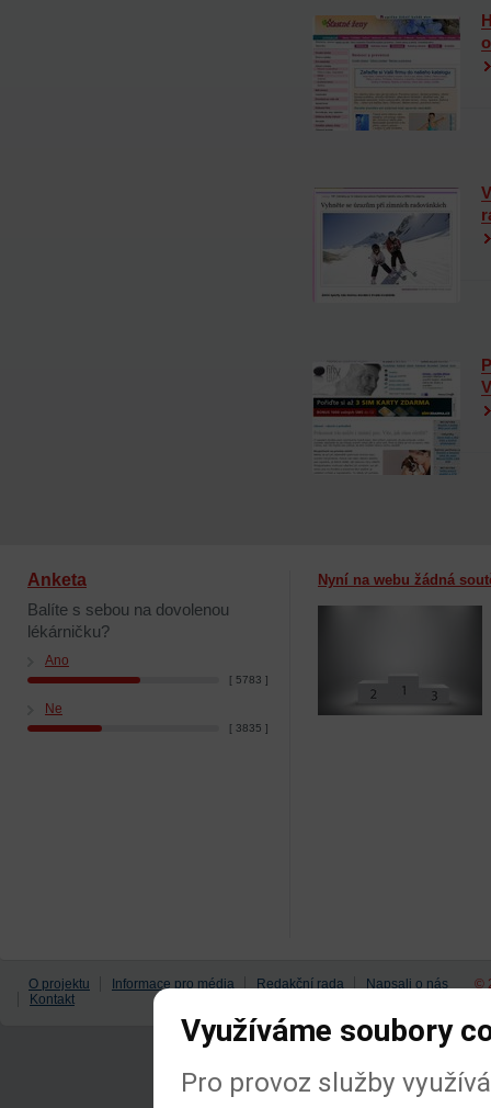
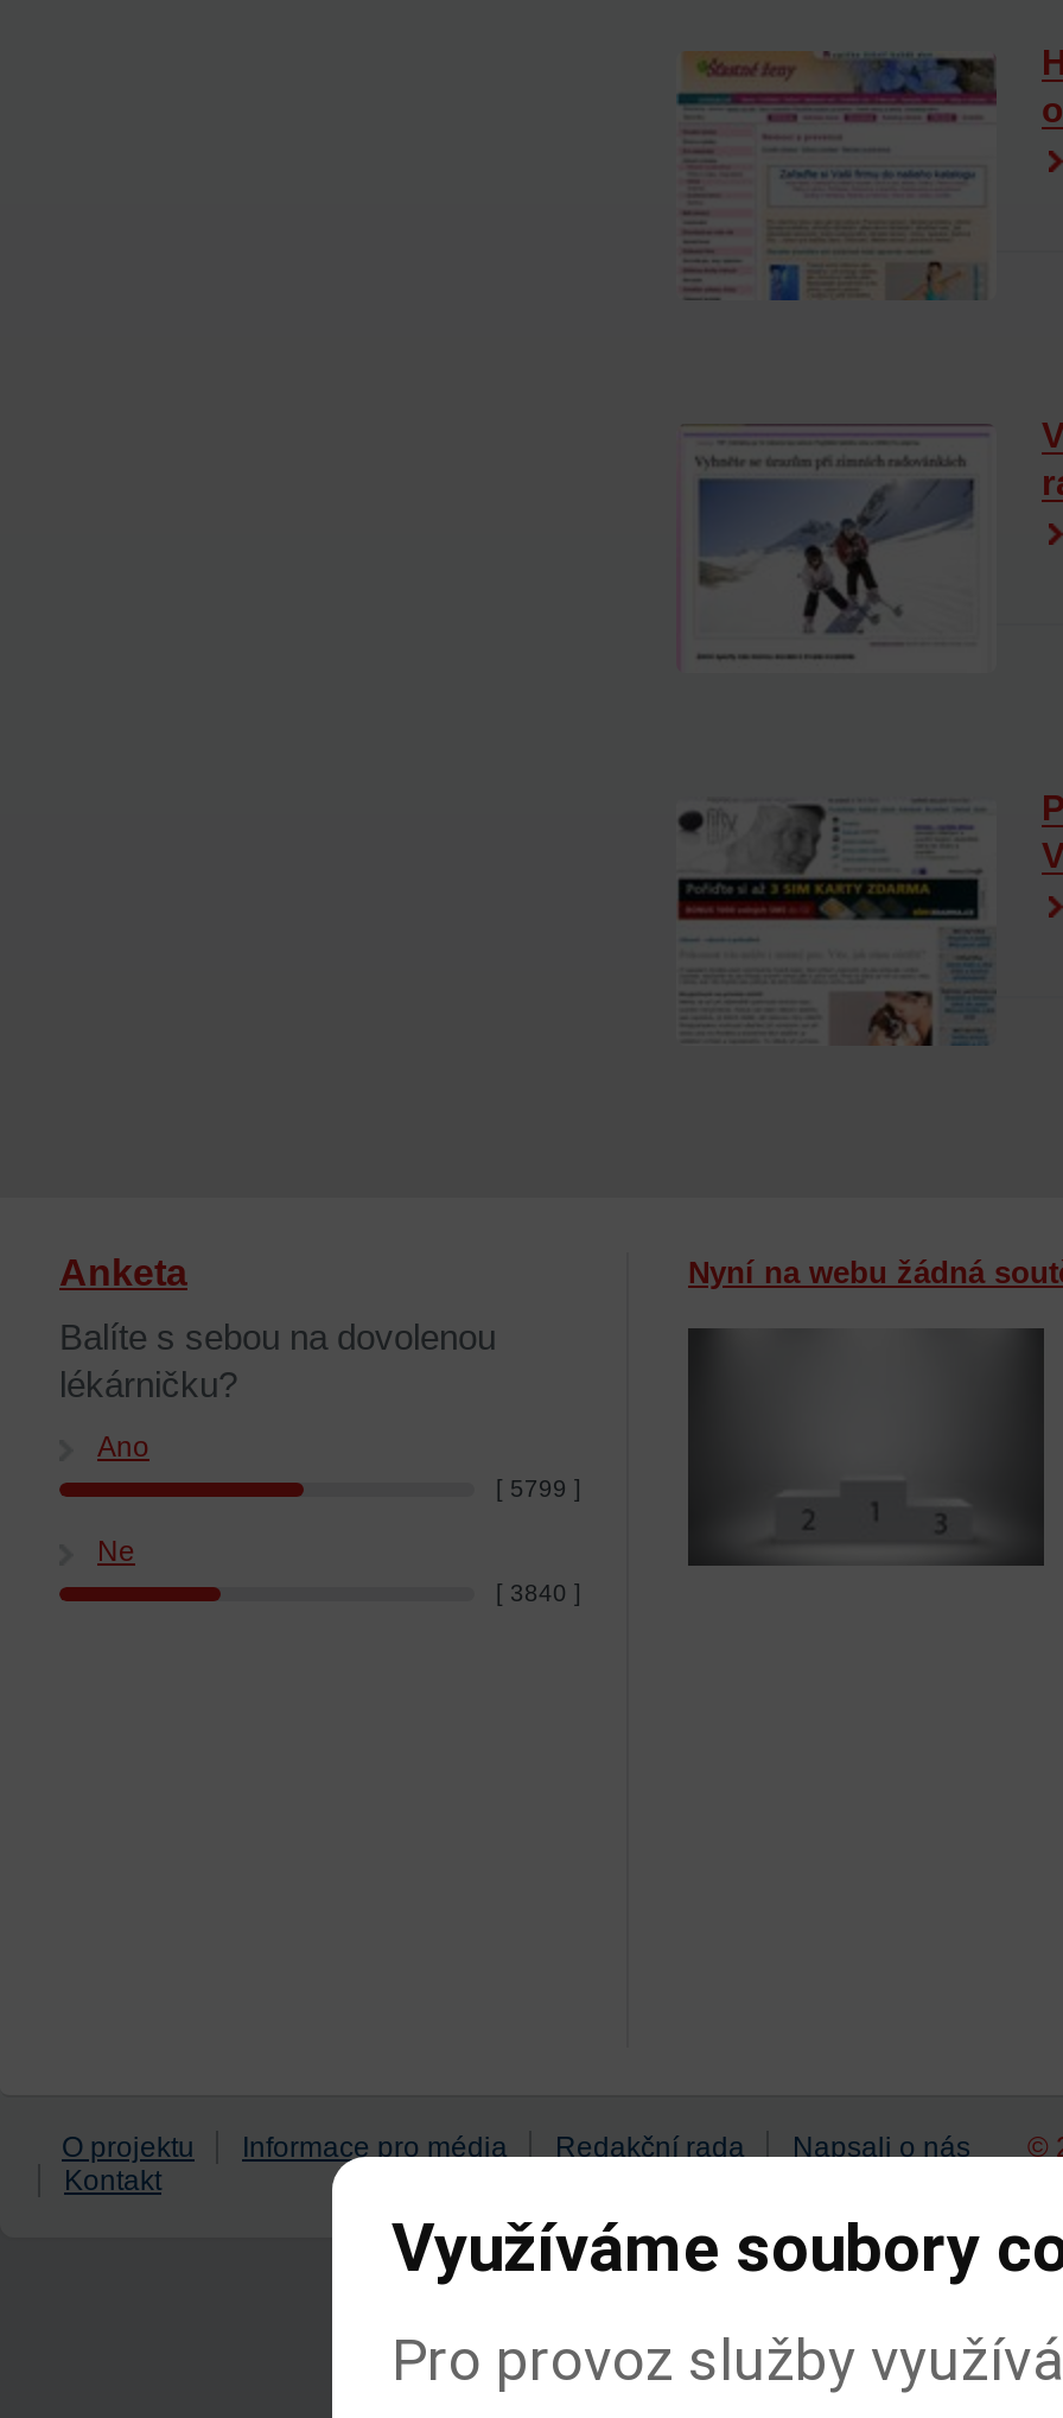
- [ 5783 ]
+ [ 5799 ]

- [ 3835 ]
+ [ 3840 ]
